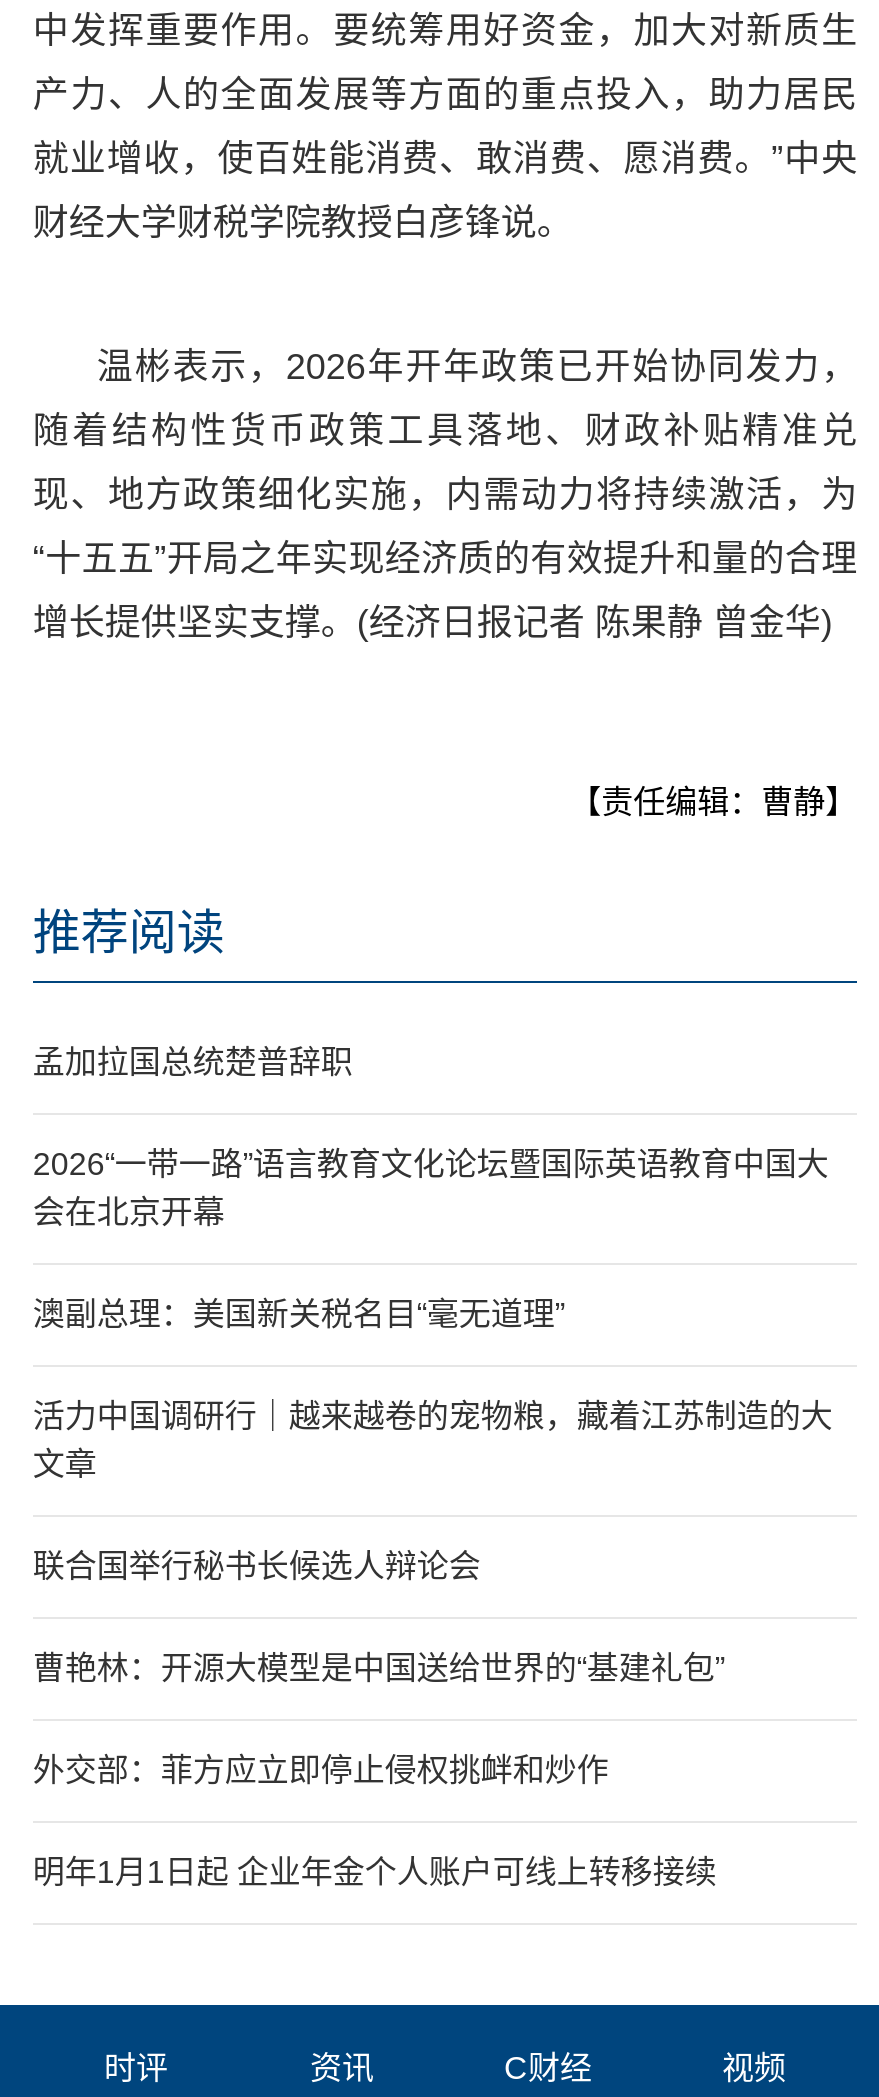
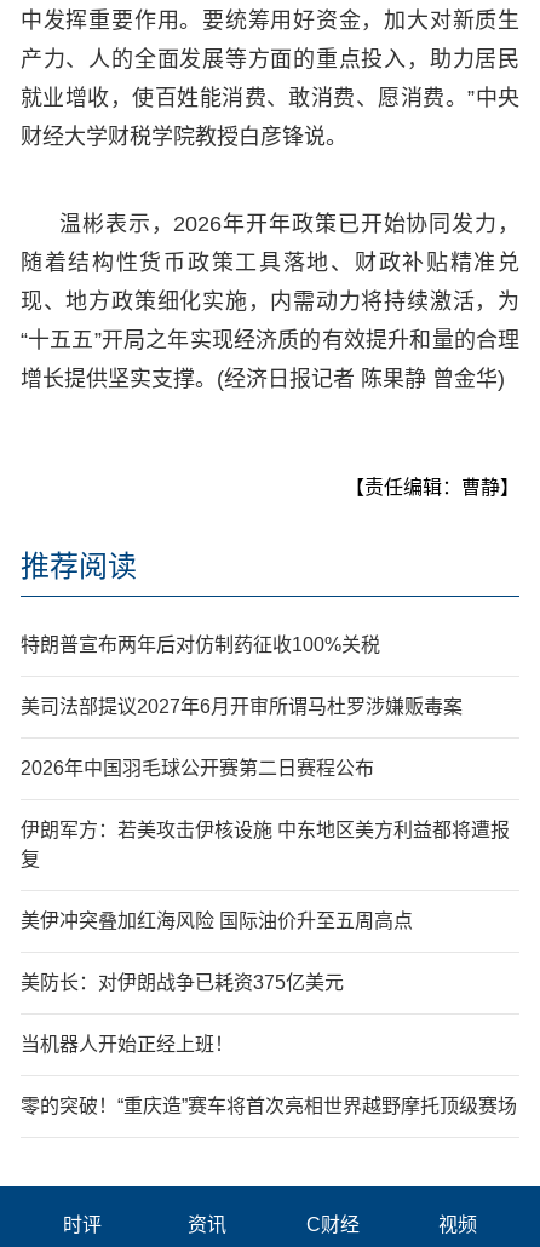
- 孟加拉国总统楚普辞职
+ 特朗普宣布两年后对仿制药征收100%关税

- 2026“一带一路”语言教育文化论坛暨国际英语教育中国大
- 会在北京开幕
+ 美司法部提议2027年6月开审所谓马杜罗涉嫌贩毒案

- 澳副总理：美国新关税名目“毫无道理”
+ 2026年中国羽毛球公开赛第二日赛程公布

- 活力中国调研行｜越来越卷的宠物粮，藏着江苏制造的大
- 文章
+ 伊朗军方：若美攻击伊核设施 中东地区美方利益都将遭报
+ 复

- 联合国举行秘书长候选人辩论会
+ 美伊冲突叠加红海风险 国际油价升至五周高点

- 曹艳林：开源大模型是中国送给世界的“基建礼包”
+ 美防长：对伊朗战争已耗资375亿美元

- 外交部：菲方应立即停止侵权挑衅和炒作
+ 当机器人开始正经上班！

- 明年1月1日起 企业年金个人账户可线上转移接续
+ 零的突破！“重庆造”赛车将首次亮相世界越野摩托顶级赛场
